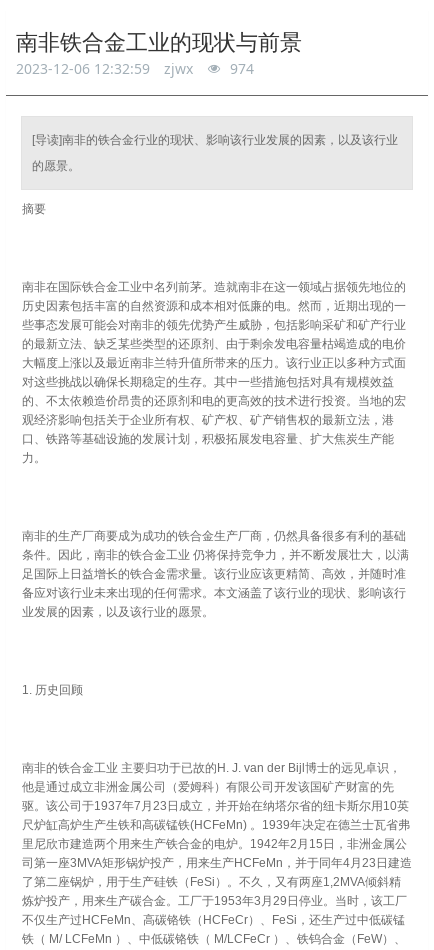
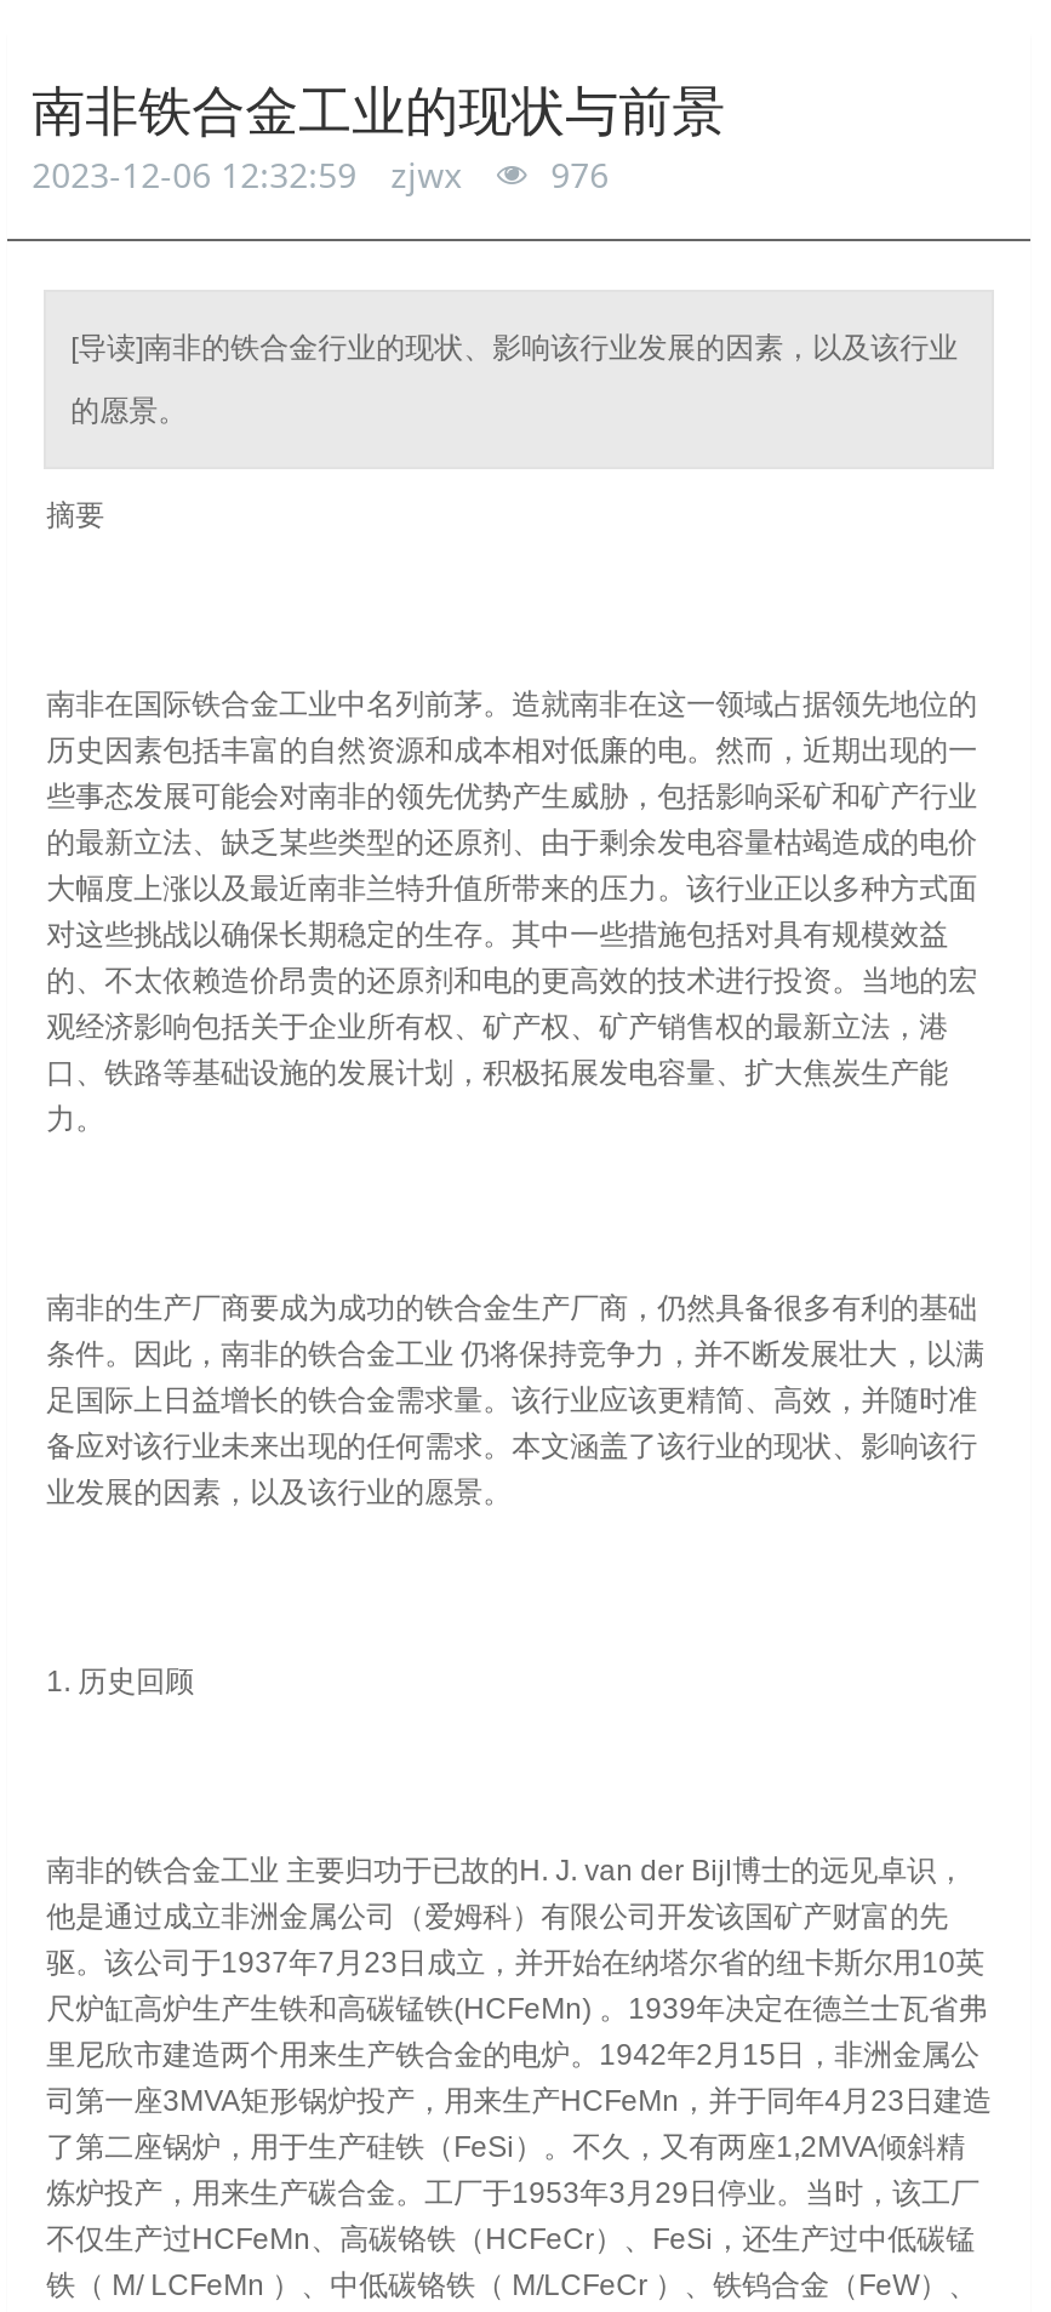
- 2023-12-06 12:32:59 zjwx 974
+ 2023-12-06 12:32:59 zjwx 976
